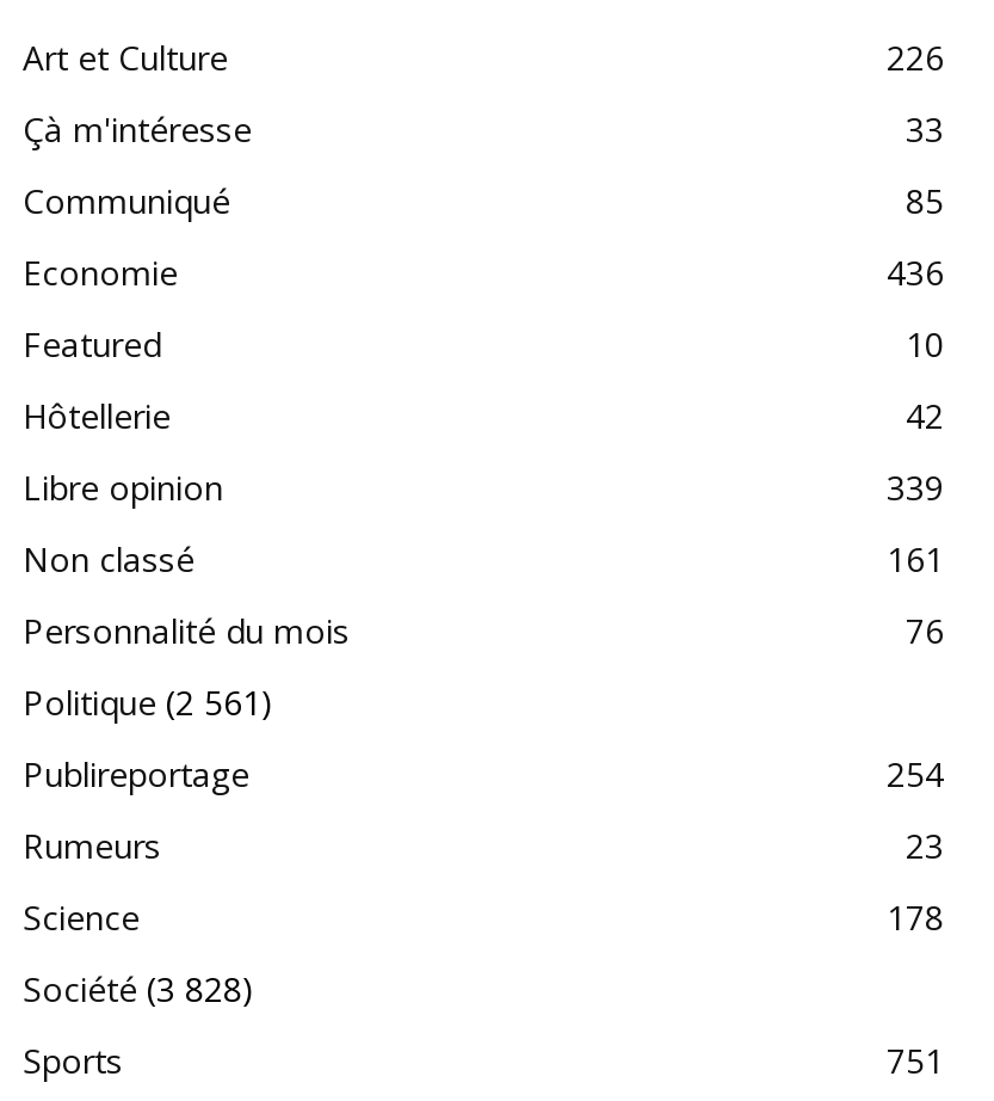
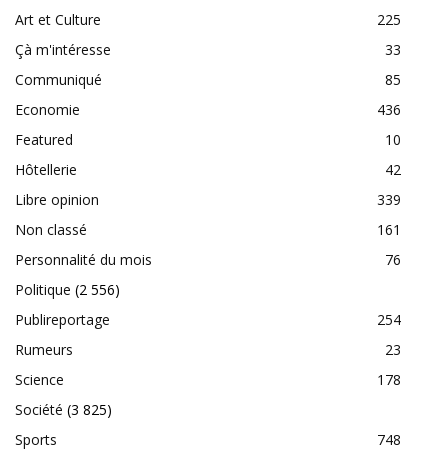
- 226
+ 225

- Politique (2 561)
+ Politique (2 556)

- Société (3 828)
+ Société (3 825)

- 751
+ 748
